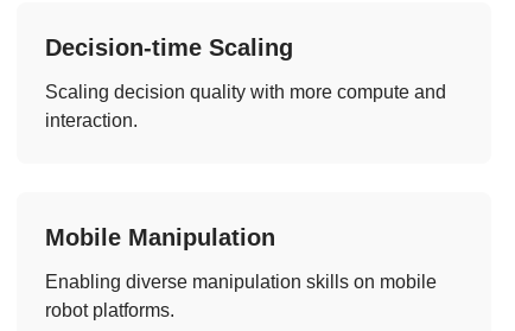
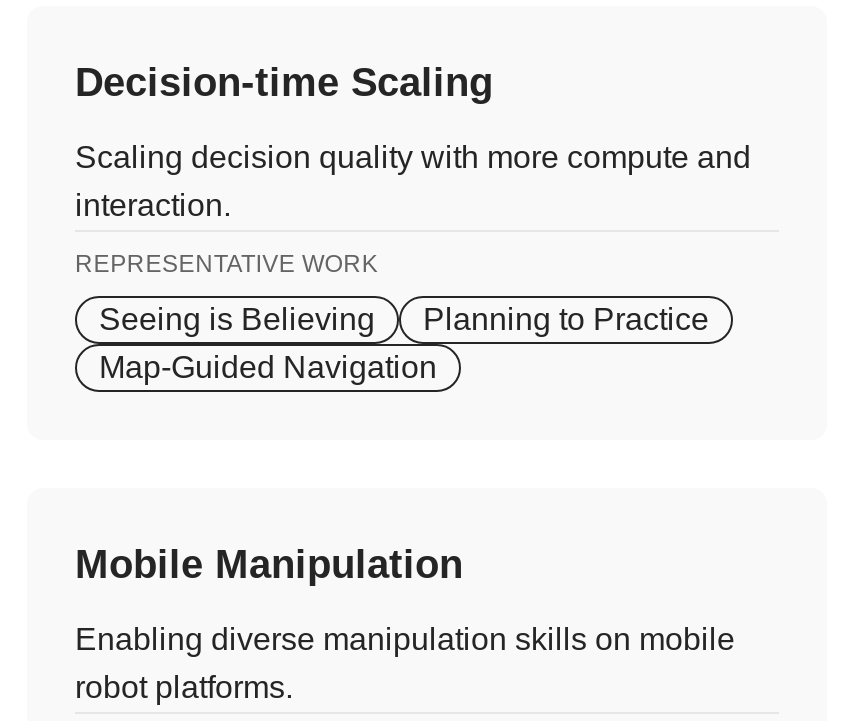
+ REPRESENTATIVE WORK
+ Seeing is Believing
+ Planning to Practice
+ Map-Guided Navigation
